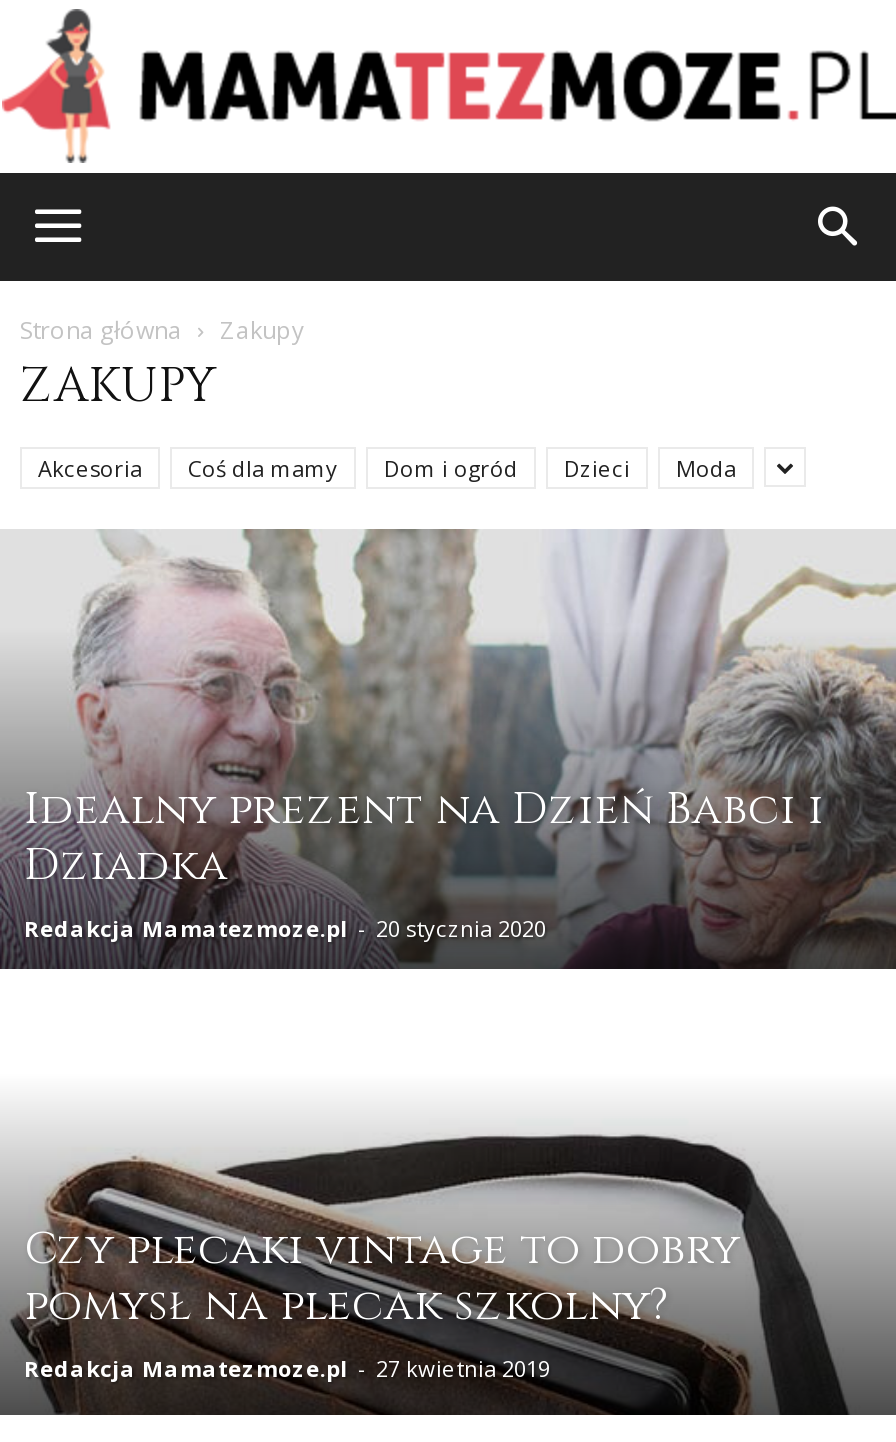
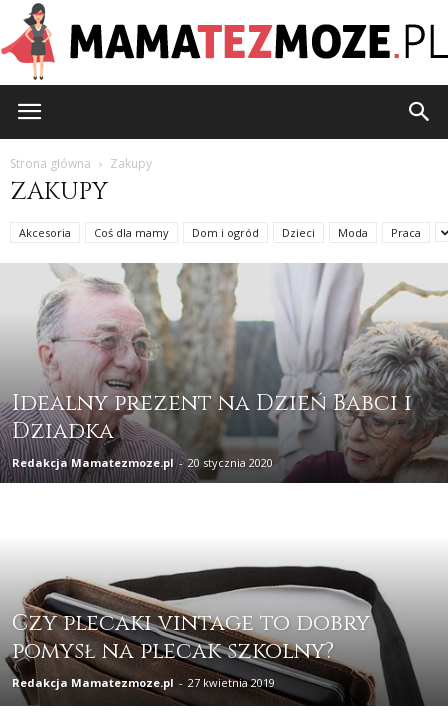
+ Praca
